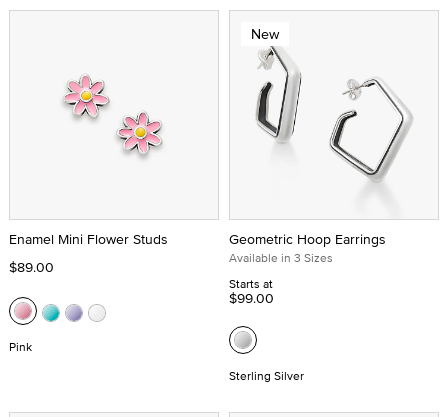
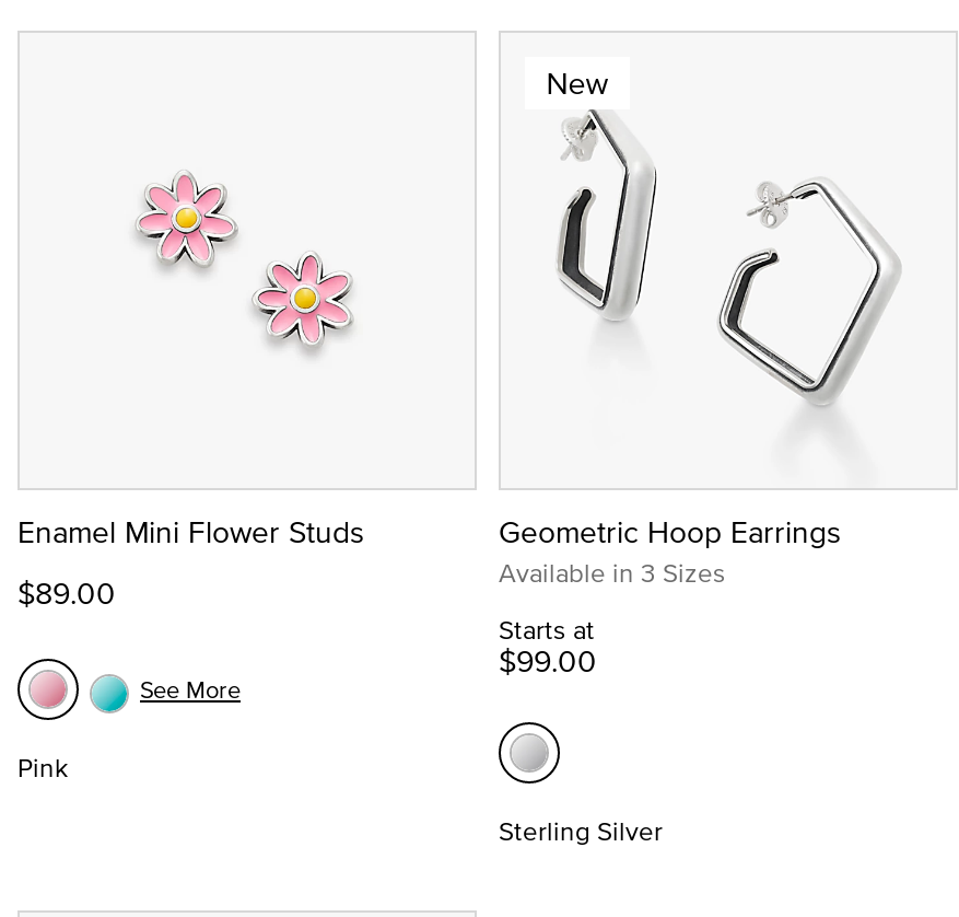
+ See More
